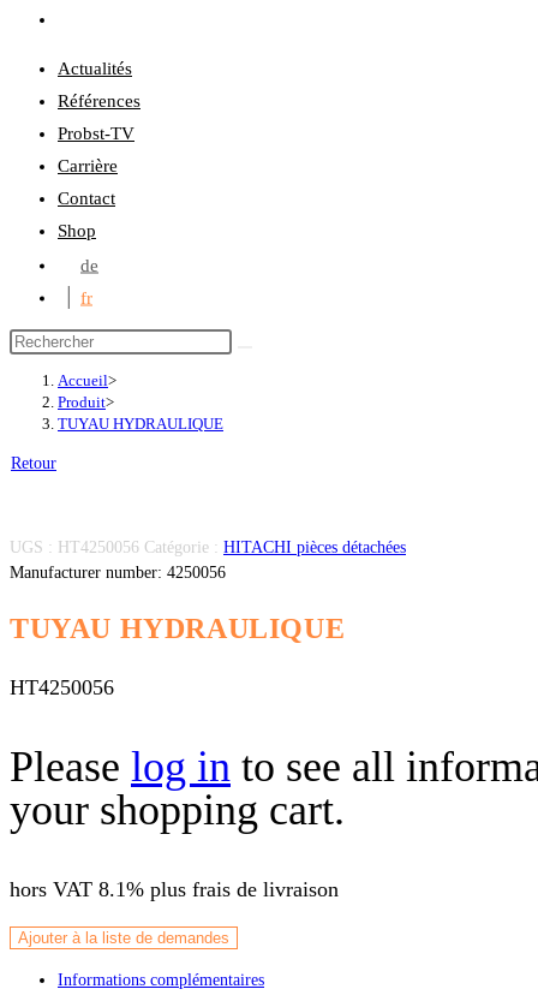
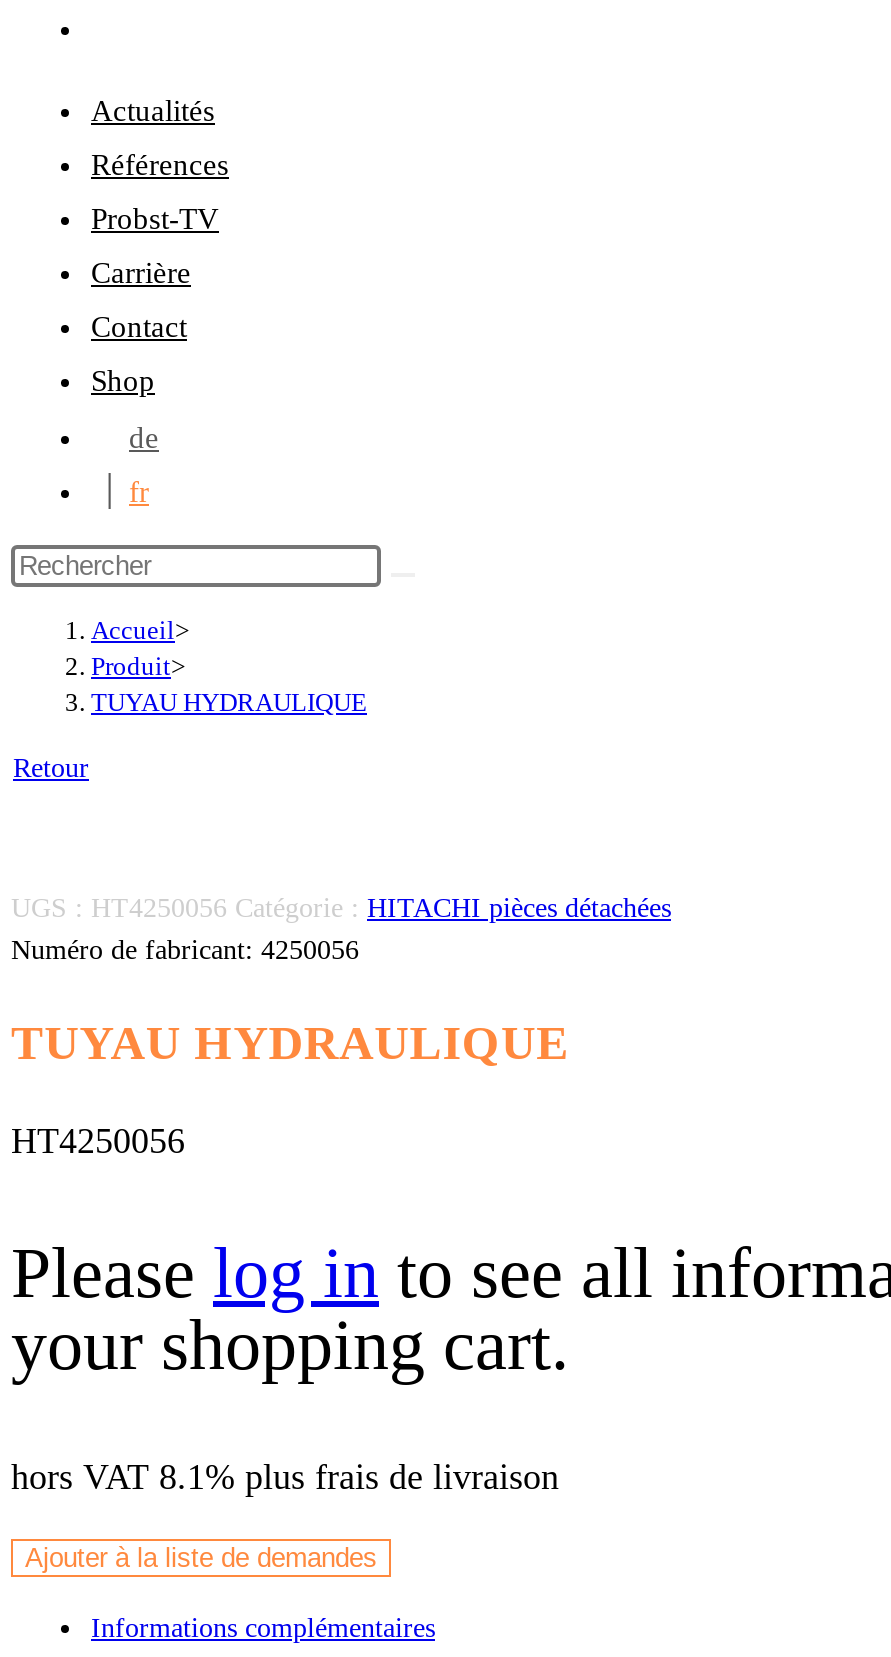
- Manufacturer number: 4250056
+ Numéro de fabricant: 4250056
